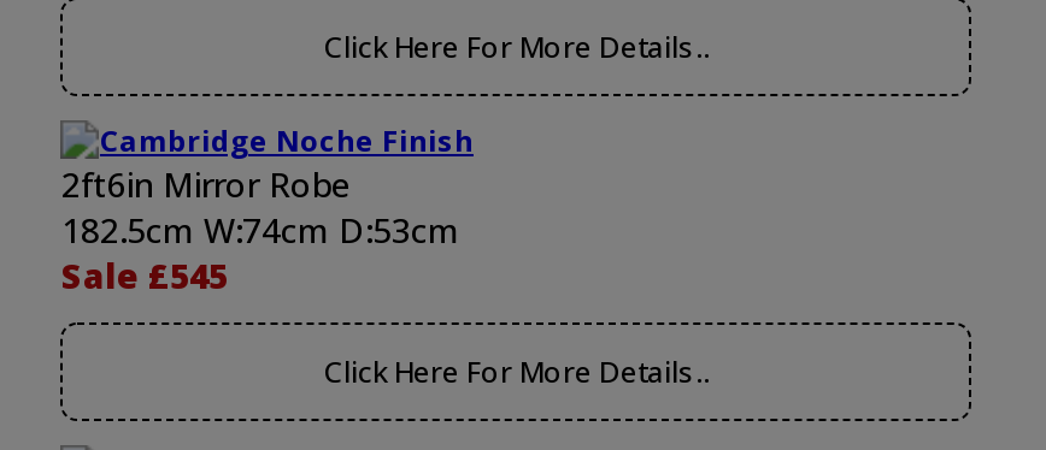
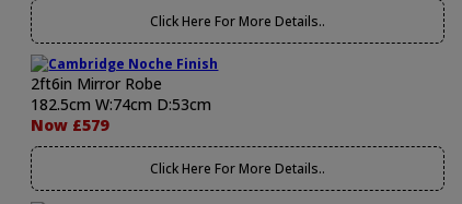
- Sale £545
+ Now £579
